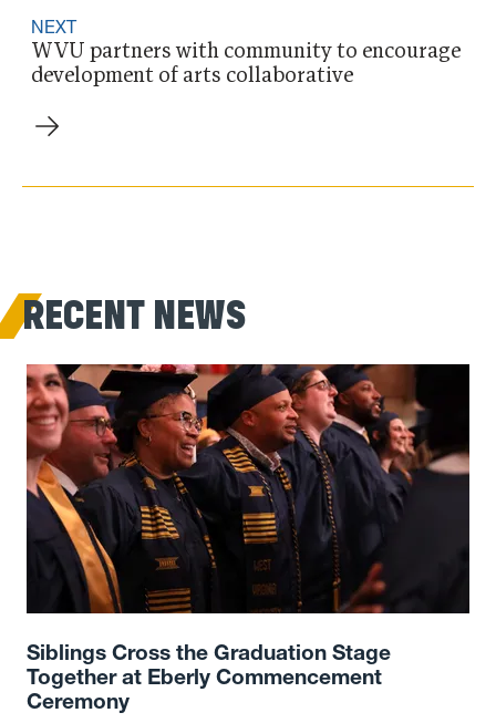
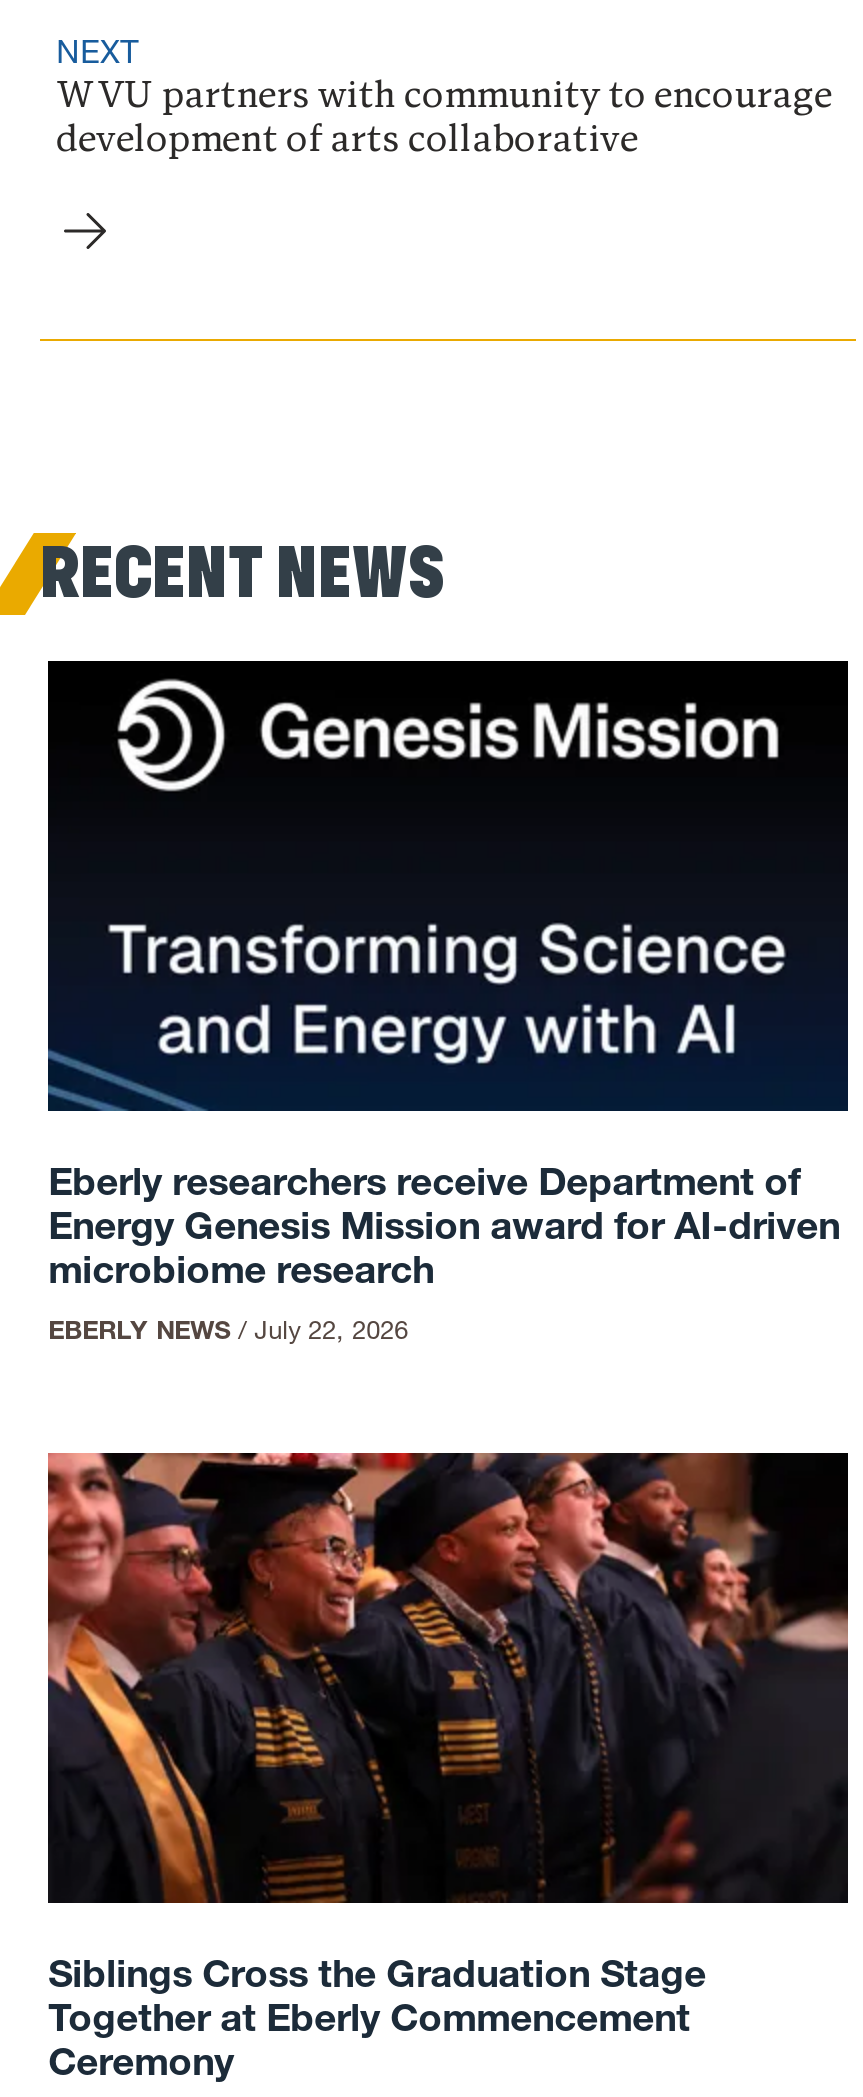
+ [image]
+ Eberly researchers receive Department of
+ Energy Genesis Mission award for AI-driven
+ microbiome research
+ EBERLY NEWS / July 22, 2026
